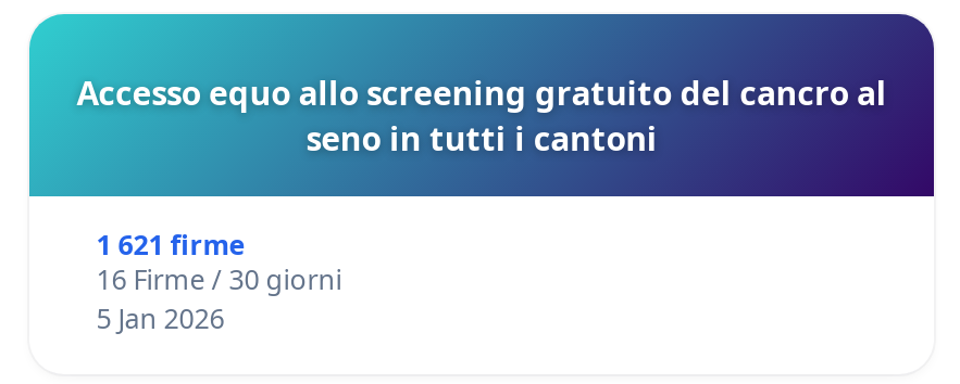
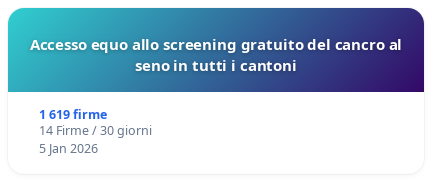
- 1 621 firme
+ 1 619 firme

- 16 Firme / 30 giorni
+ 14 Firme / 30 giorni
